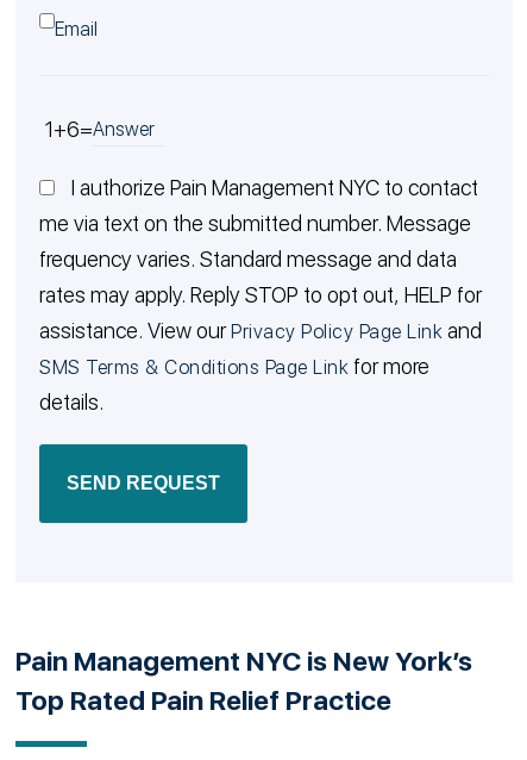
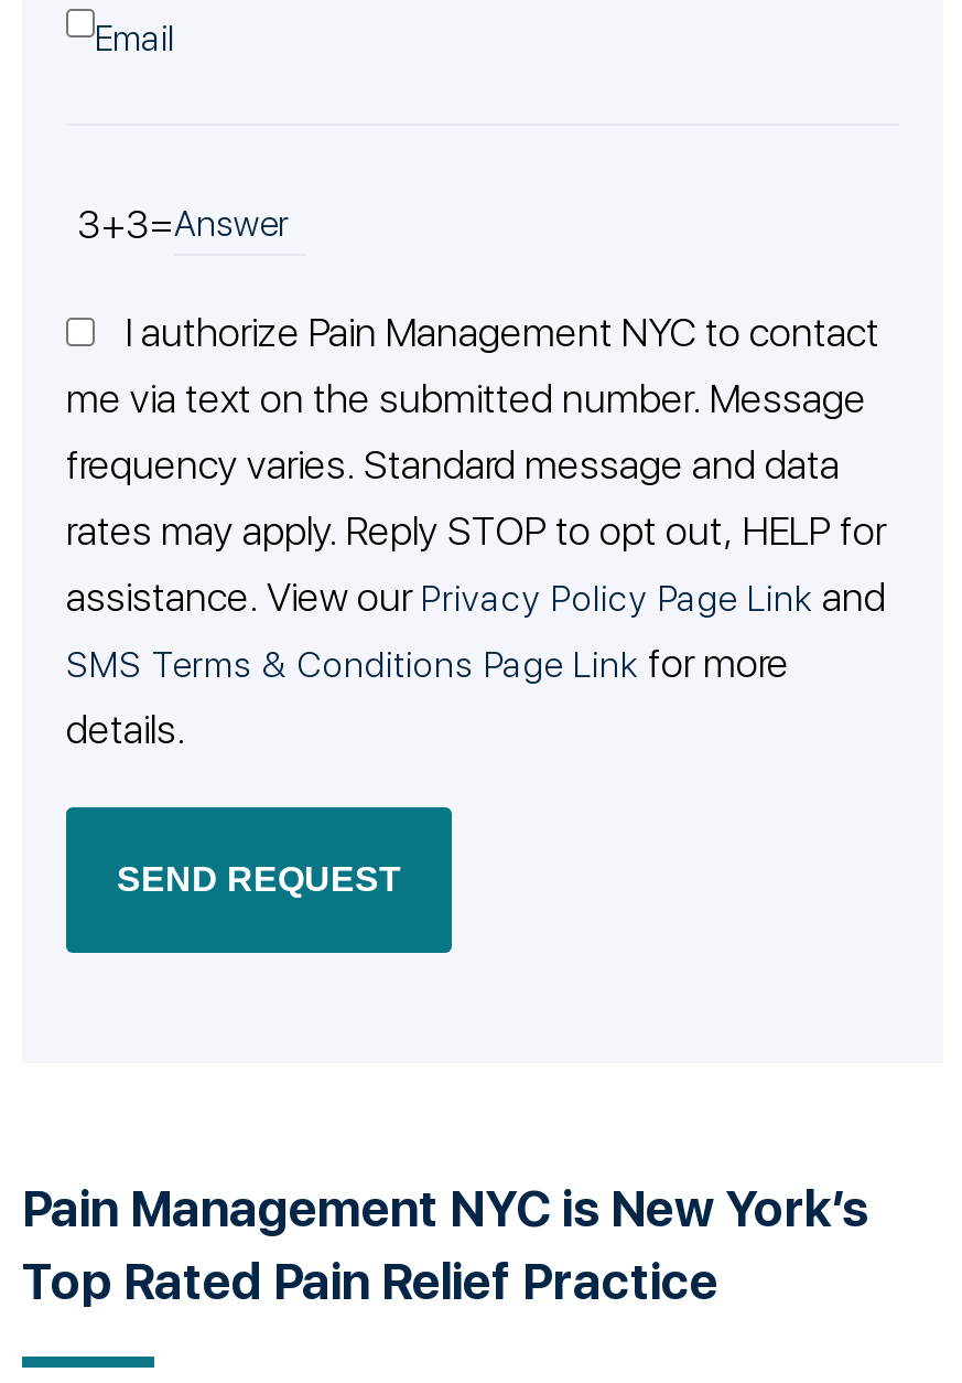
- 1+6=
+ 3+3=
